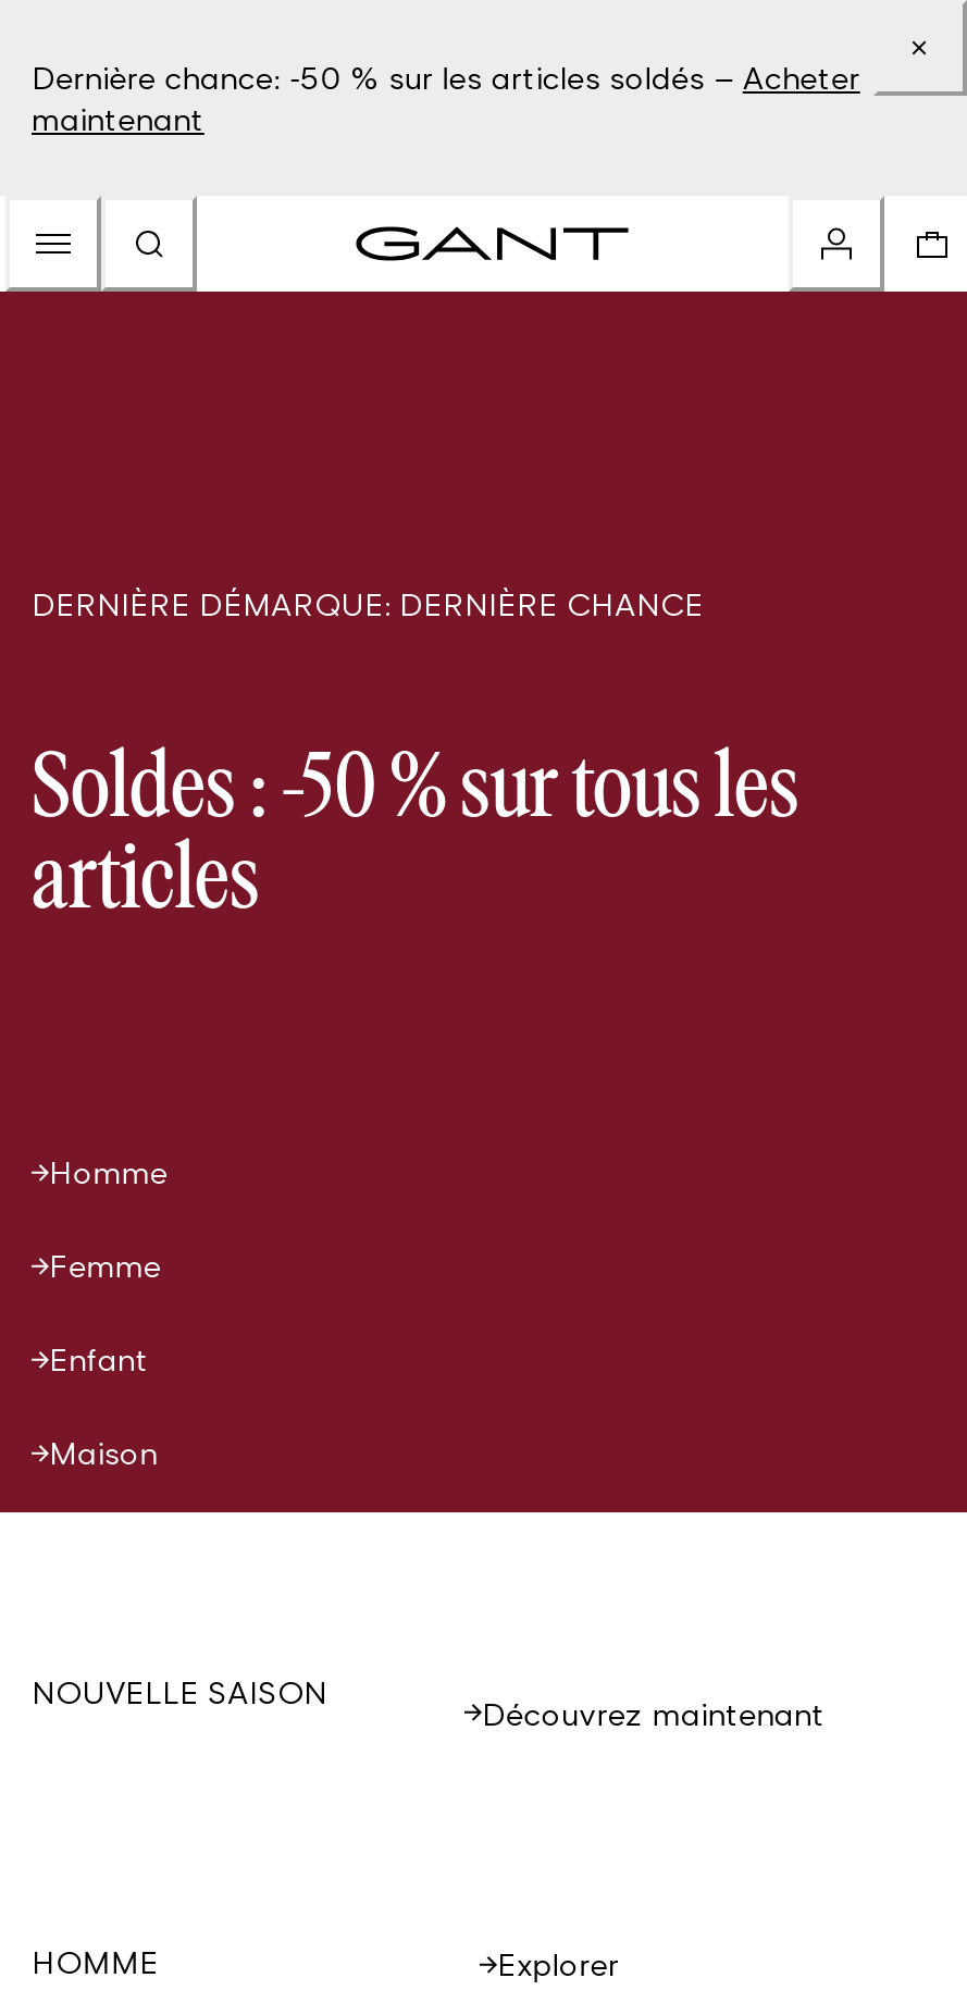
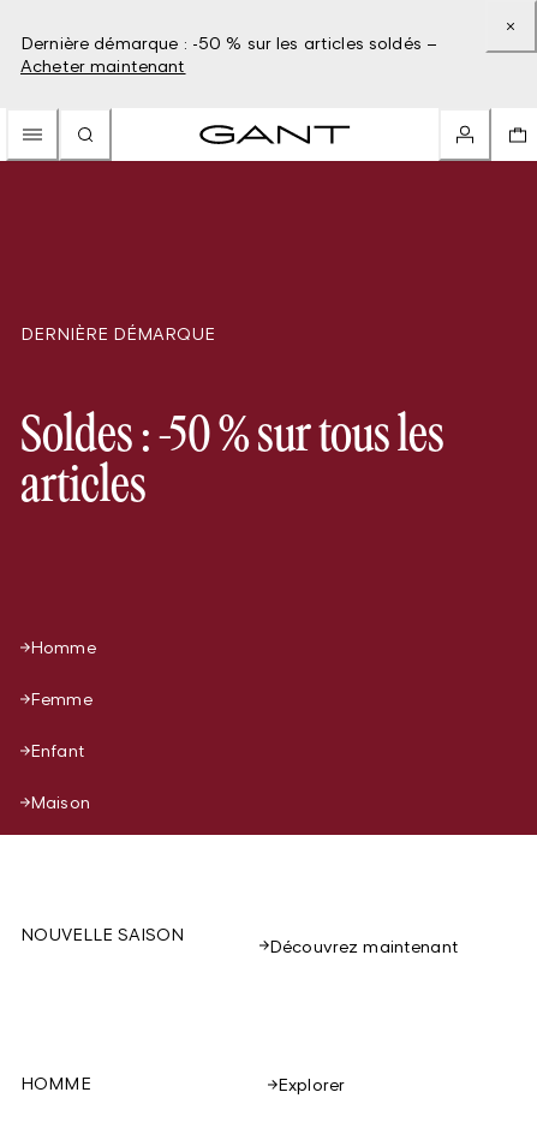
- Dernière chance: -50 % sur les articles soldés – Acheter
- maintenant
+ Dernière démarque : -50 % sur les articles soldés –
+ Acheter maintenant

- DERNIÈRE DÉMARQUE: DERNIÈRE CHANCE
+ DERNIÈRE DÉMARQUE
